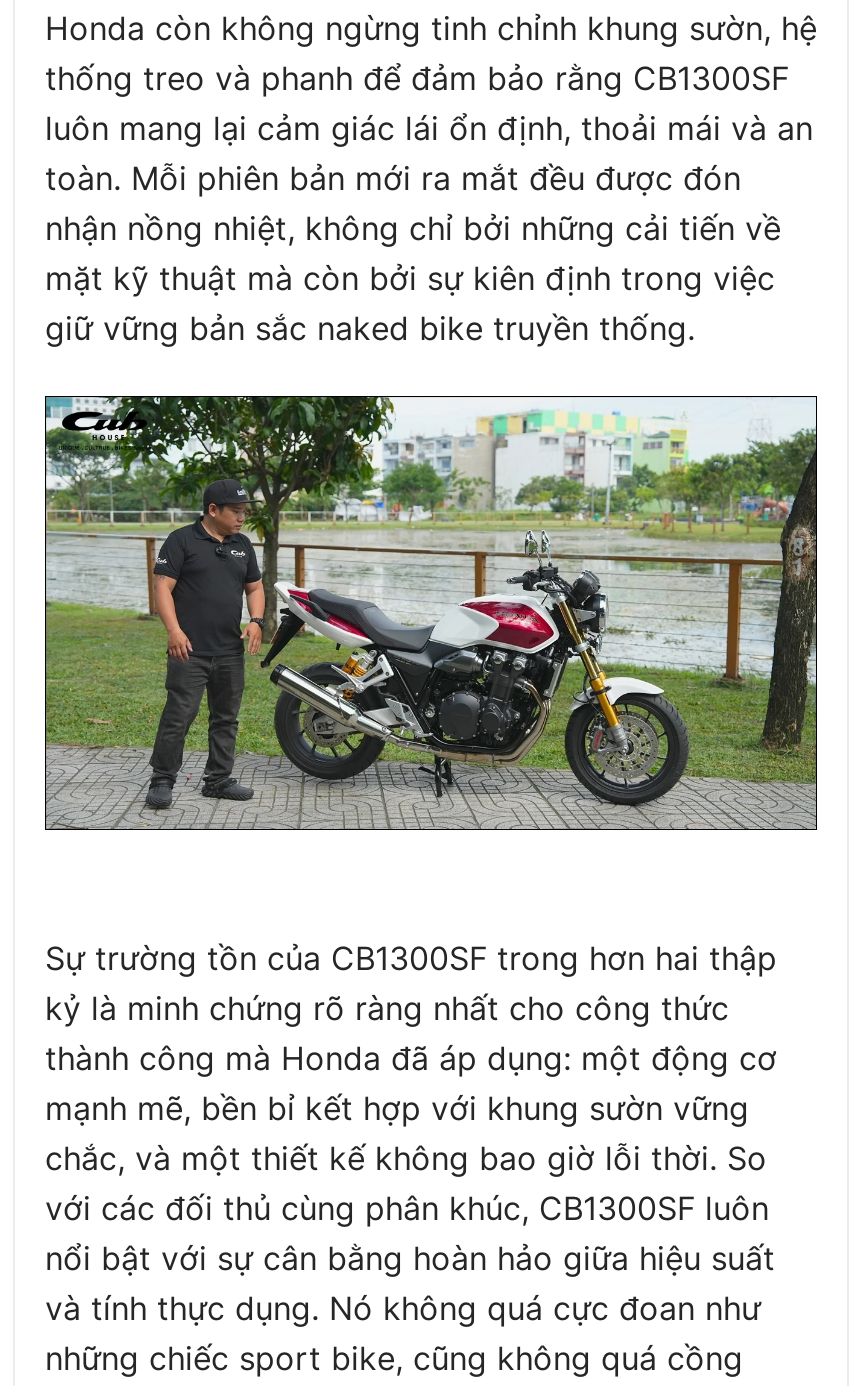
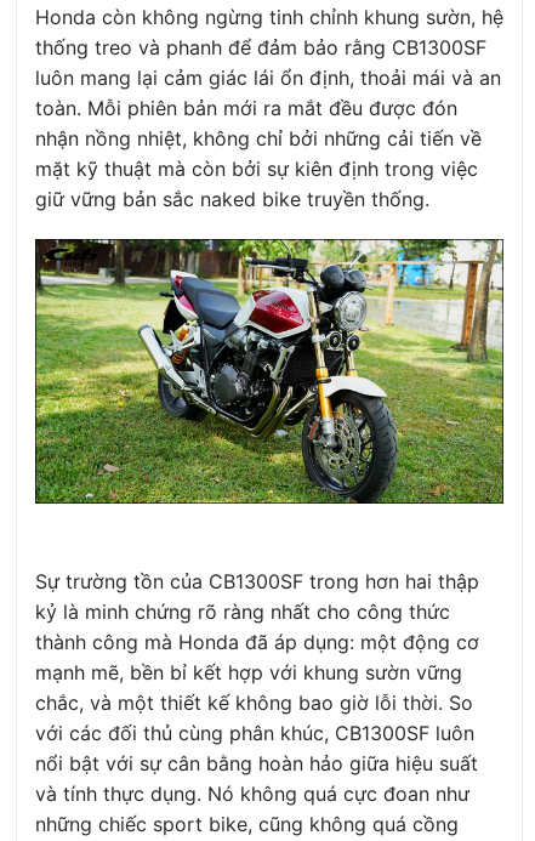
- [image]
+ [image]
